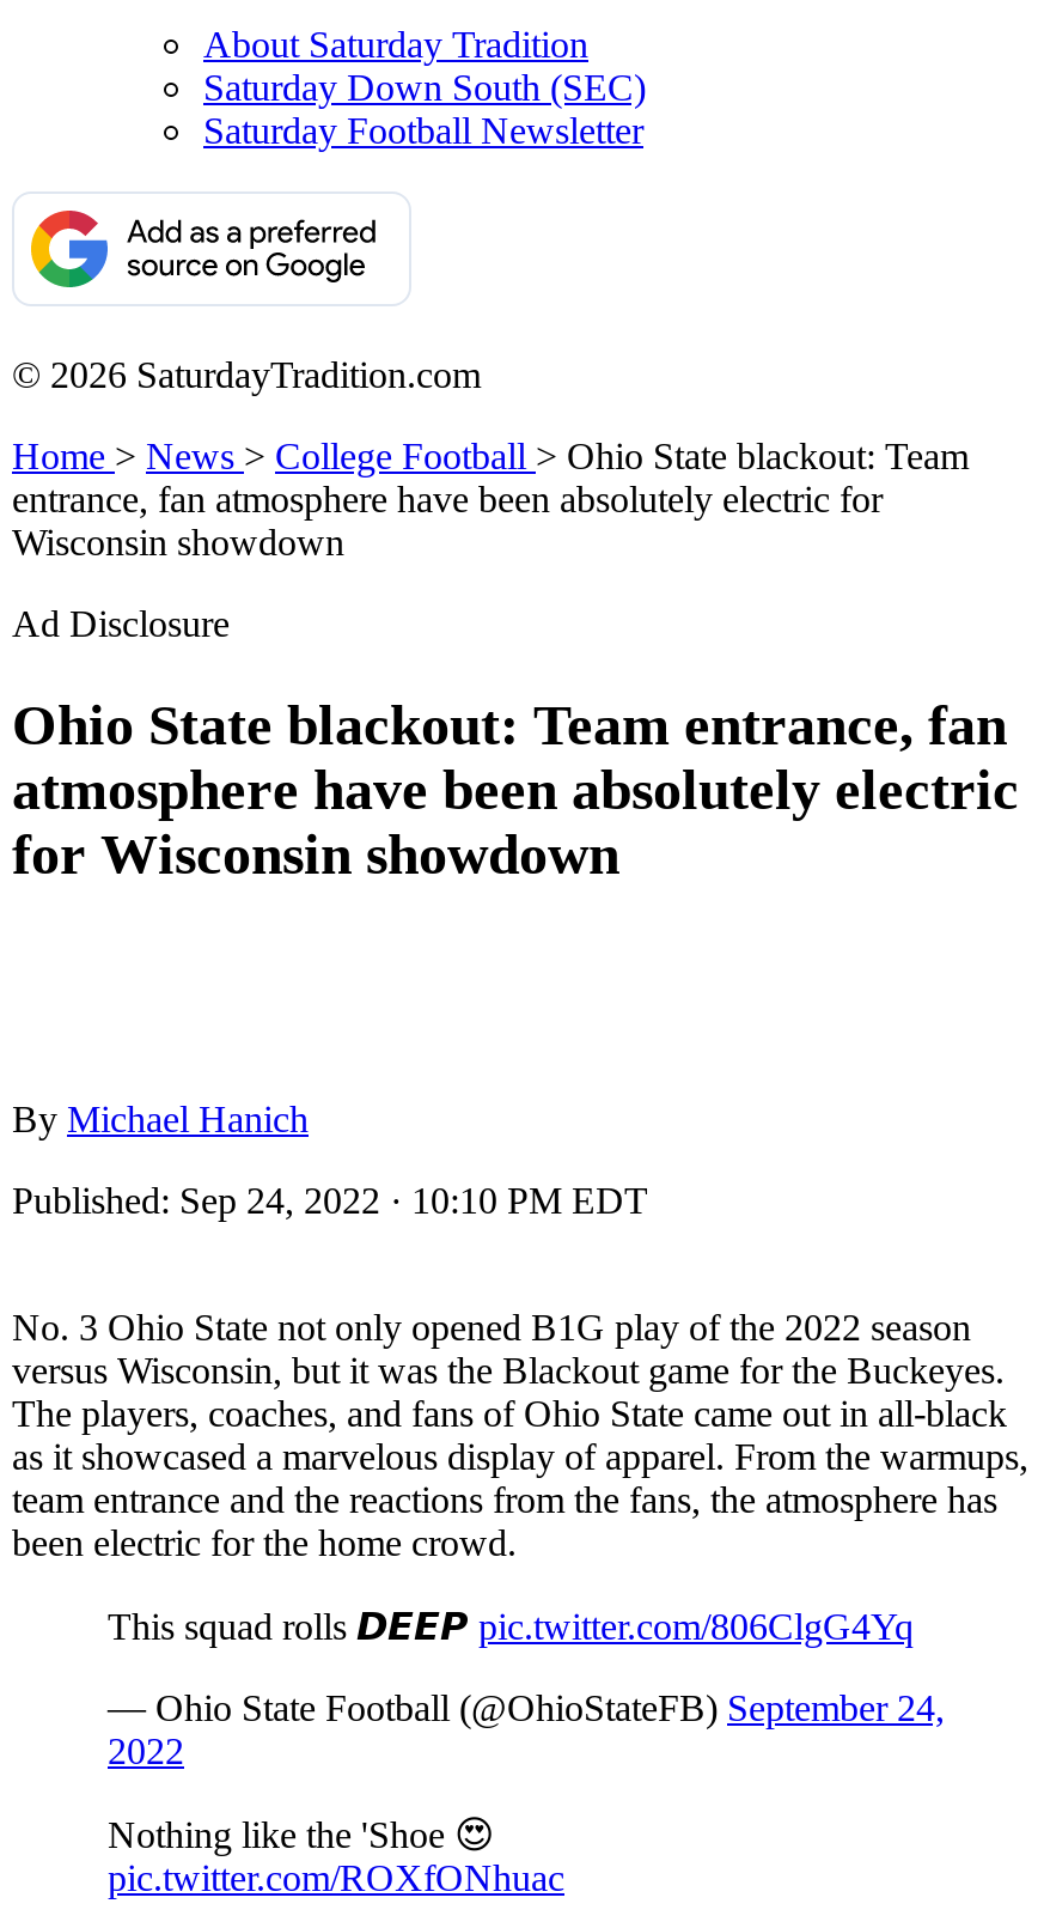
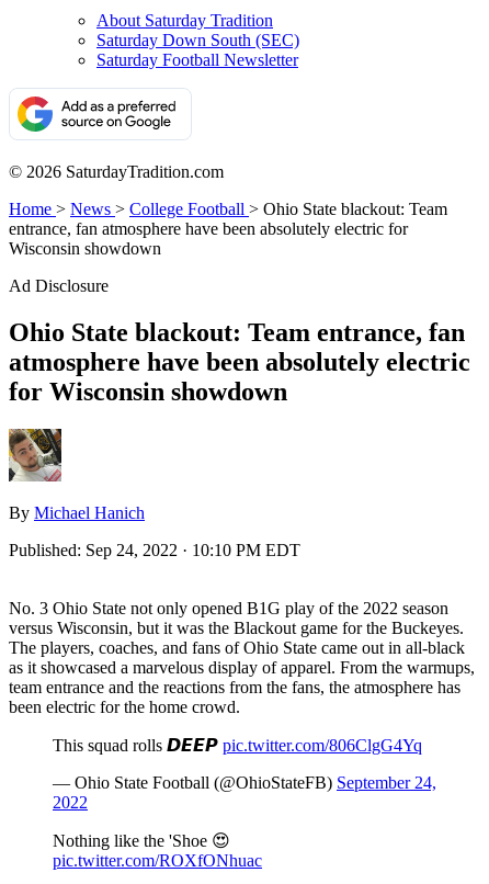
+ [image]
